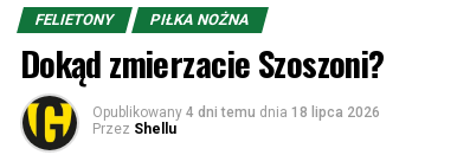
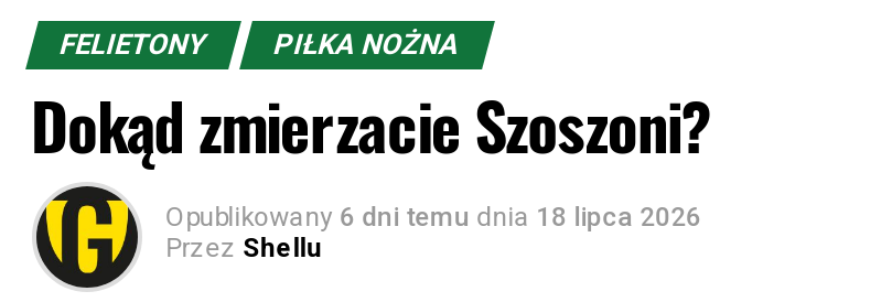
- Opublikowany 4 dni temu dnia 18 lipca 2026
+ Opublikowany 6 dni temu dnia 18 lipca 2026
